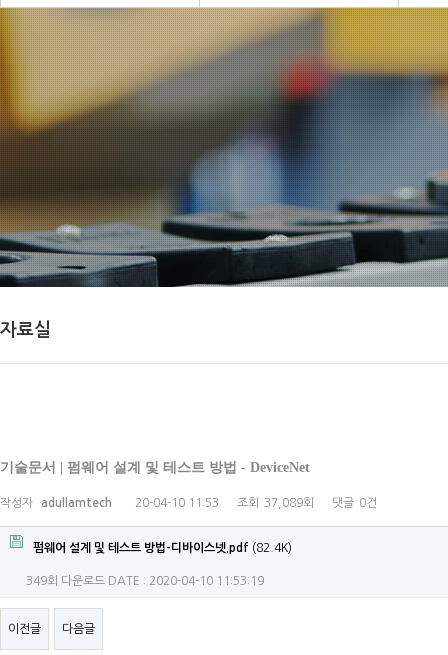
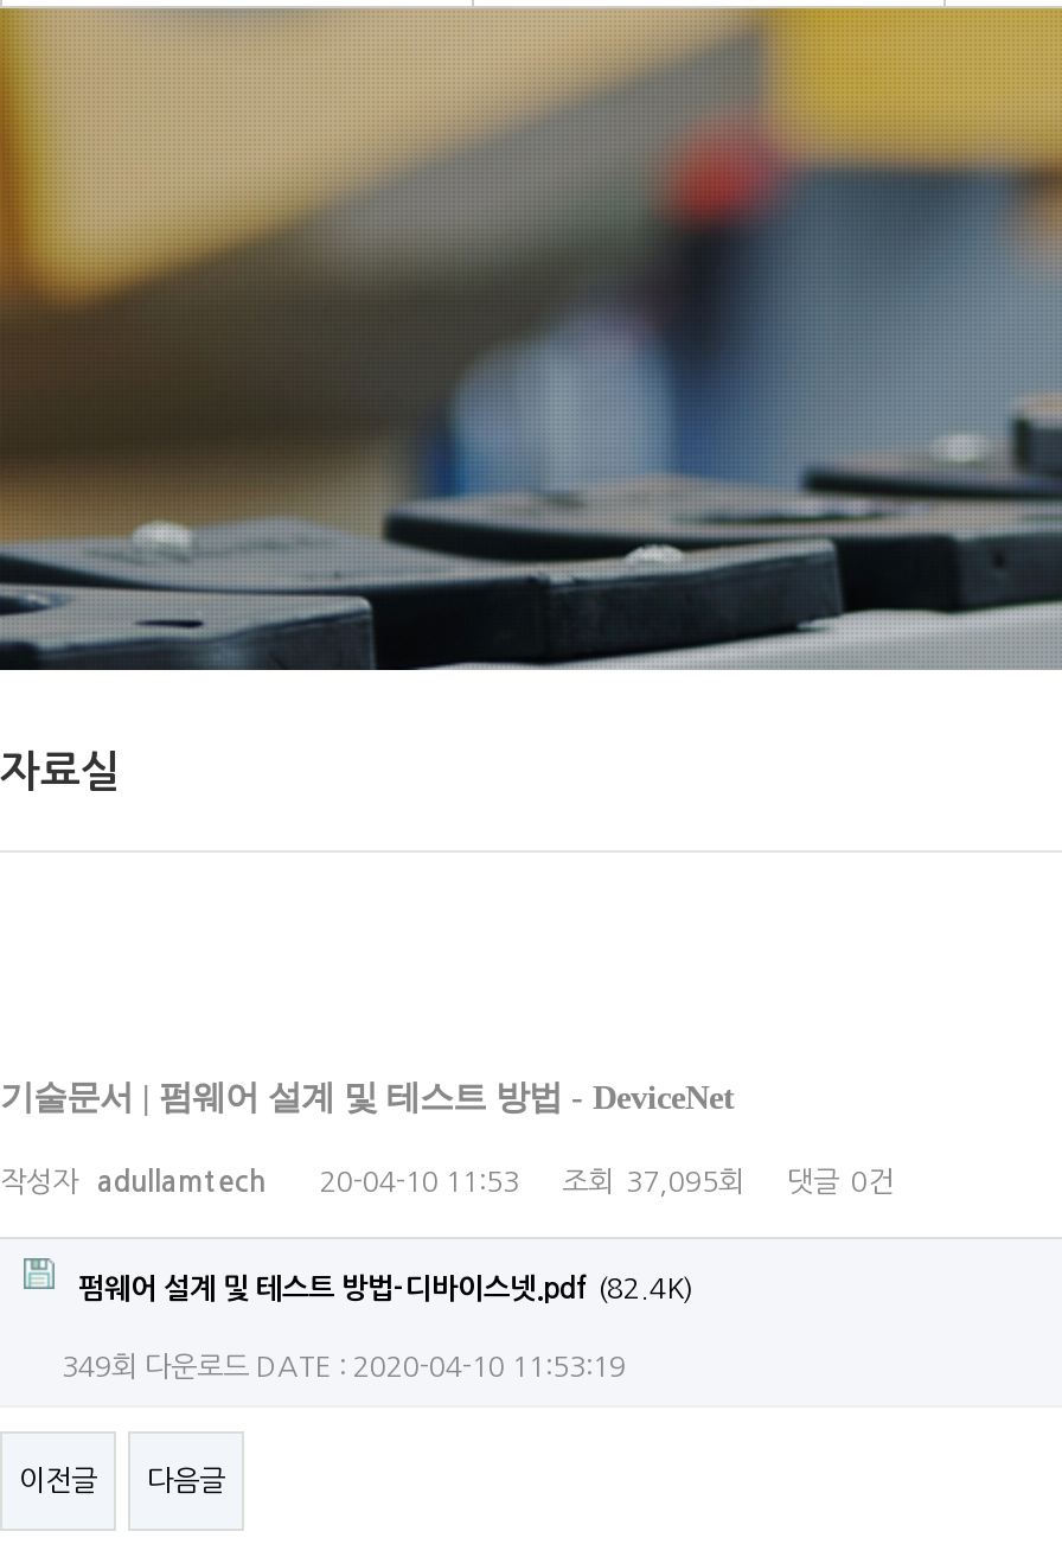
- 작성자 adullamtech 20-04-10 11:53 조회 37,089회 댓글 0건
+ 작성자 adullamtech 20-04-10 11:53 조회 37,095회 댓글 0건
